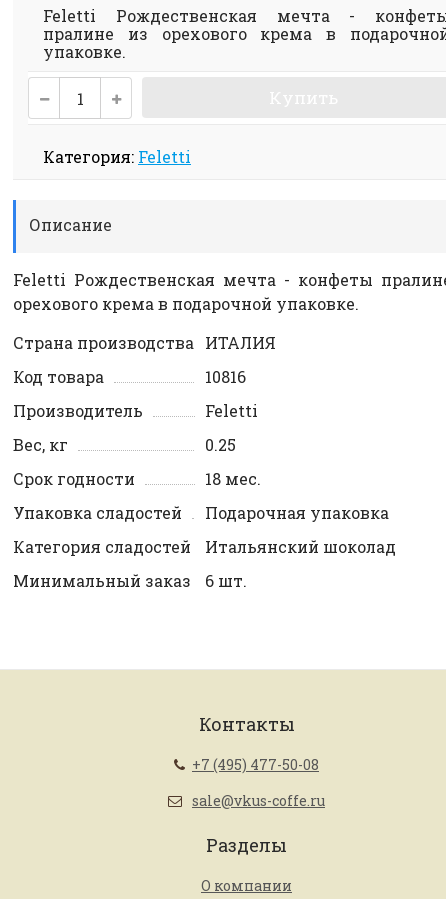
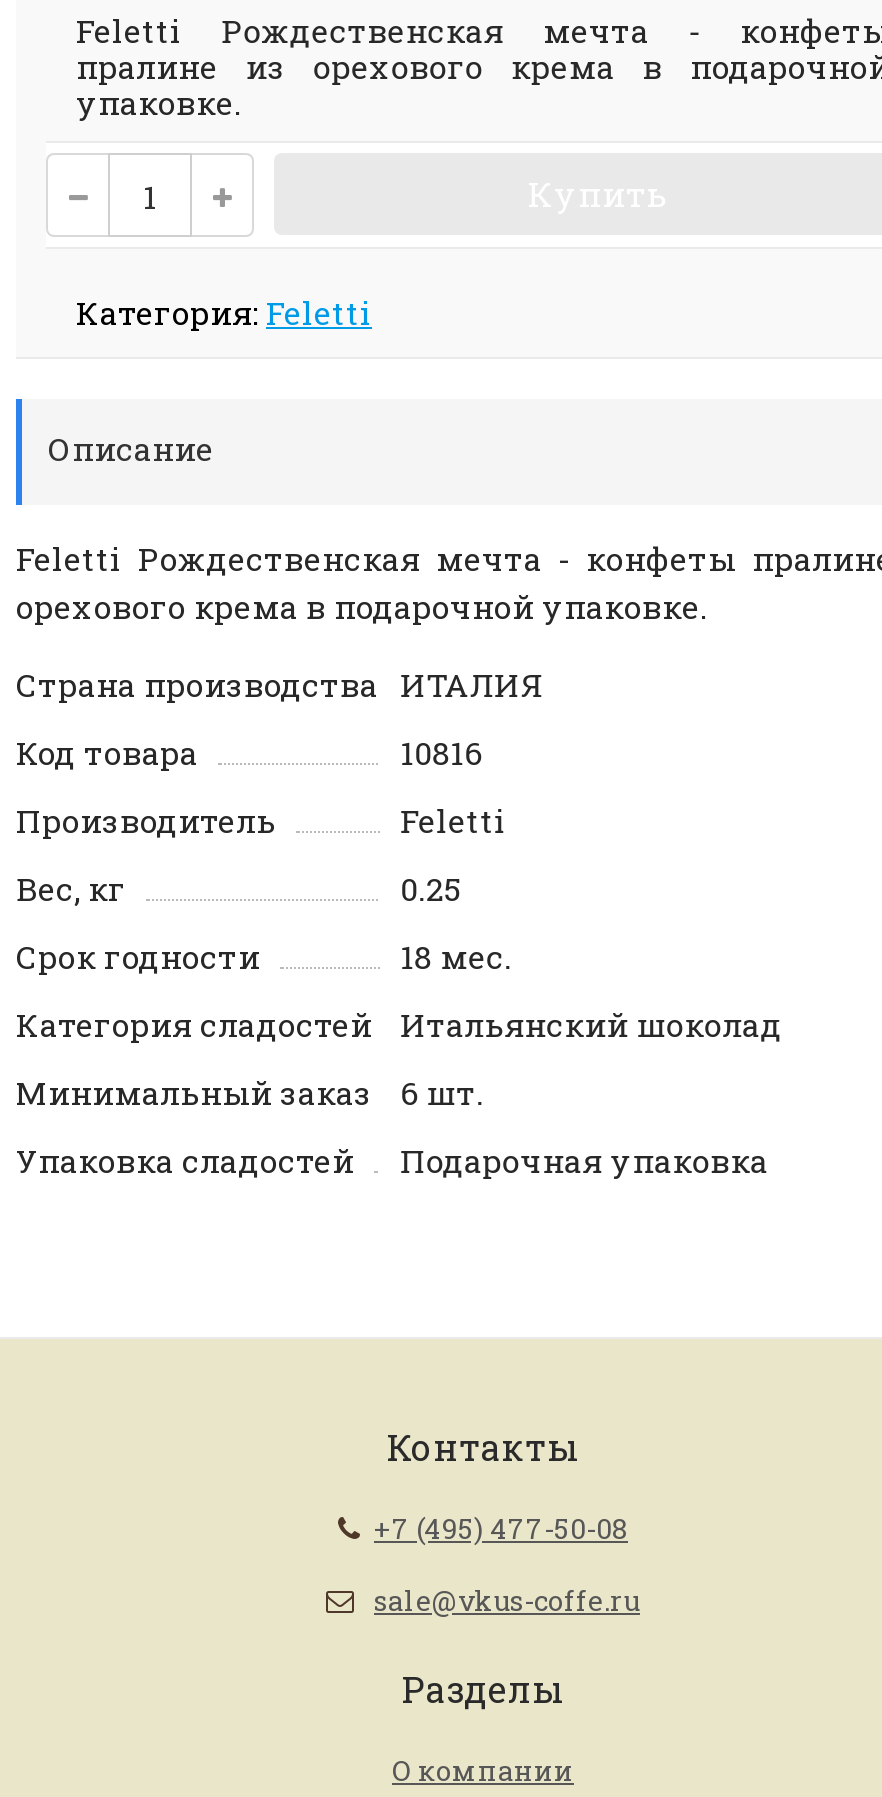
moved down: Упаковка сладостей | Подарочная упаковка

moved up: Категория сладостей | Итальянский шоколад | Минимальный заказ | 6 шт.
